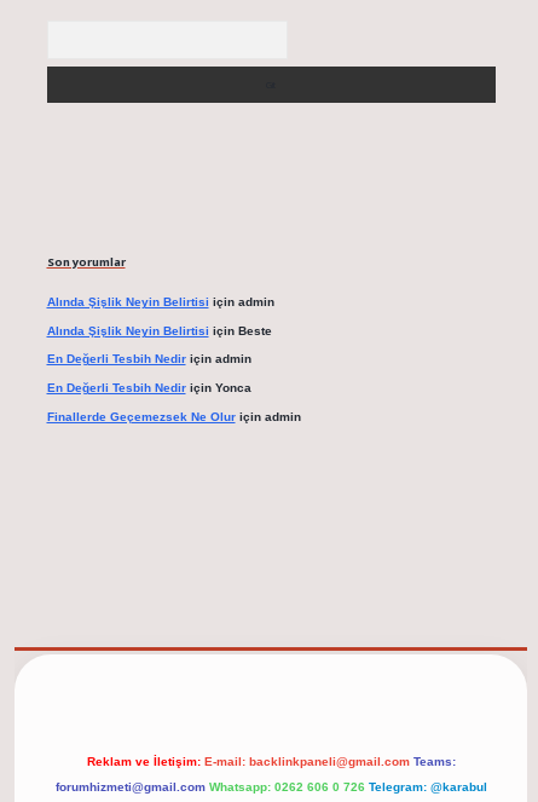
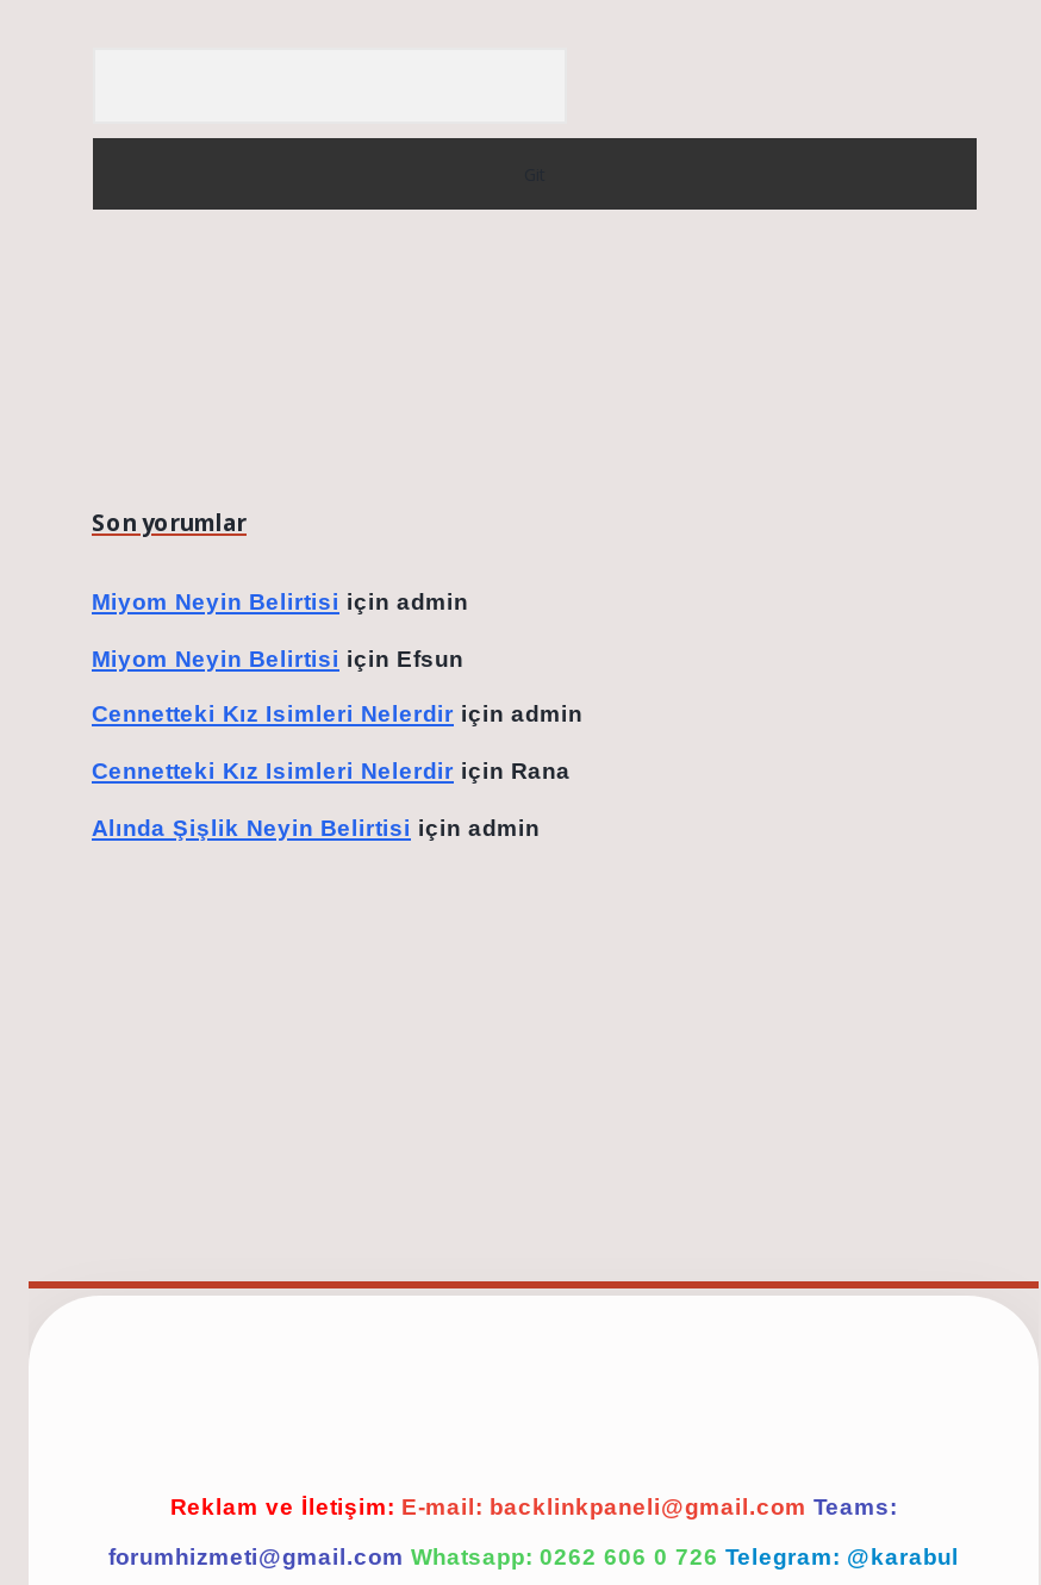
+ Miyom Neyin Belirtisi için admin
+ Miyom Neyin Belirtisi için Efsun
+ Cennetteki Kız Isimleri Nelerdir için admin
+ Cennetteki Kız Isimleri Nelerdir için Rana

moved down: Alında Şişlik Neyin Belirtisi için admin

- Alında Şişlik Neyin Belirtisi için Beste
- En Değerli Tesbih Nedir için admin
- En Değerli Tesbih Nedir için Yonca
- Finallerde Geçemezsek Ne Olur için admin
